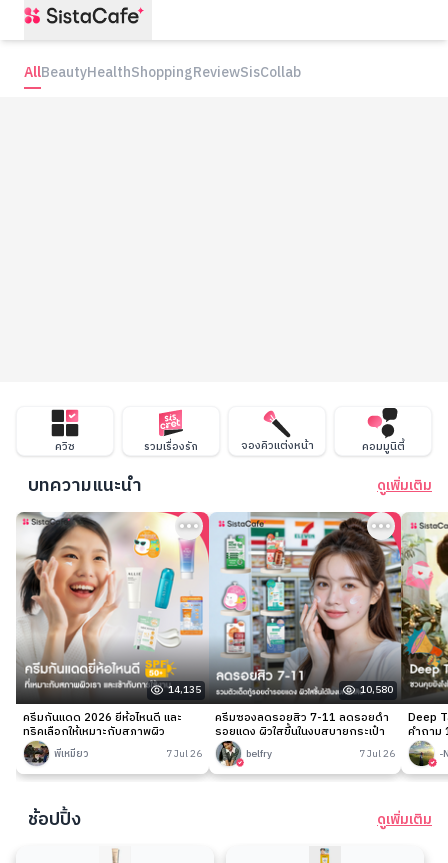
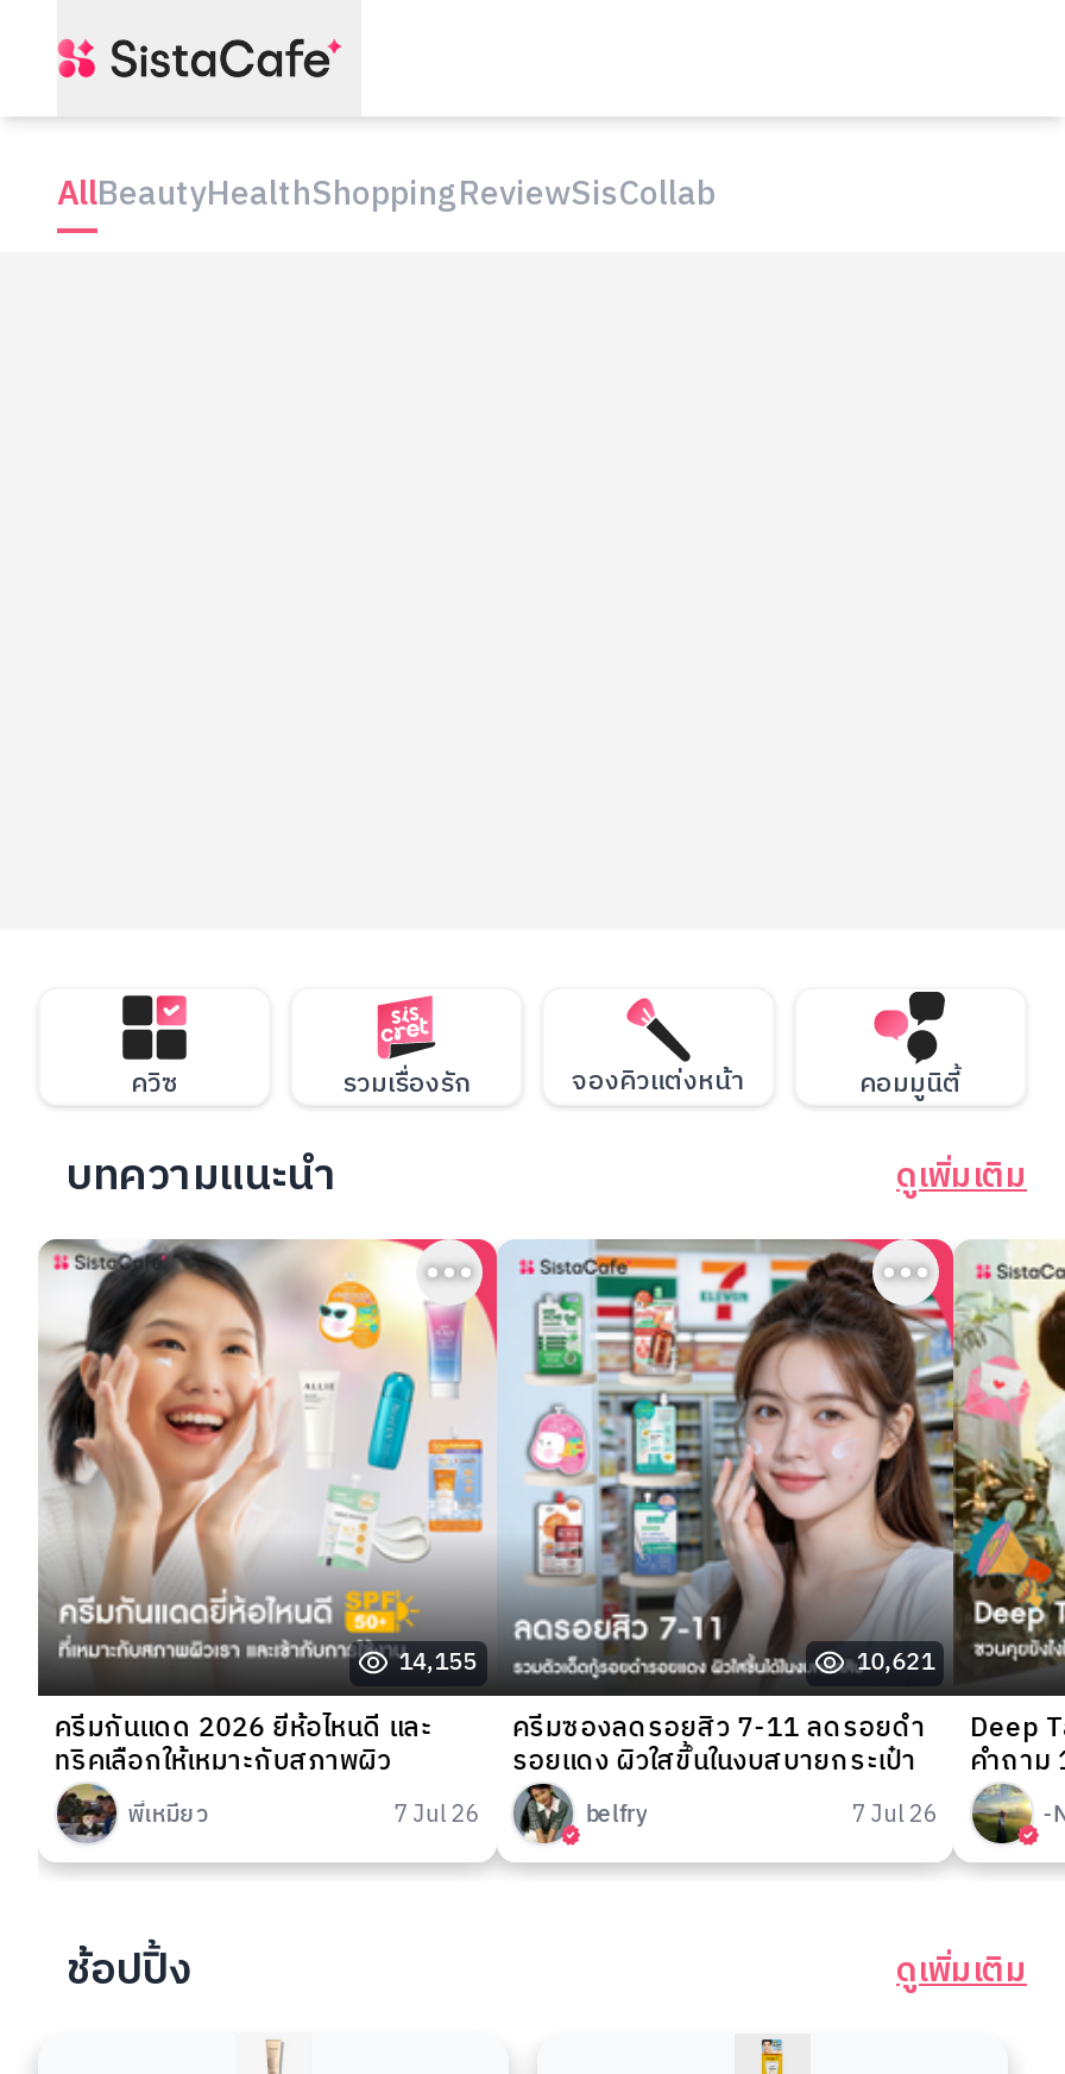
- 14,135
+ 14,155

- 10,580
+ 10,621
